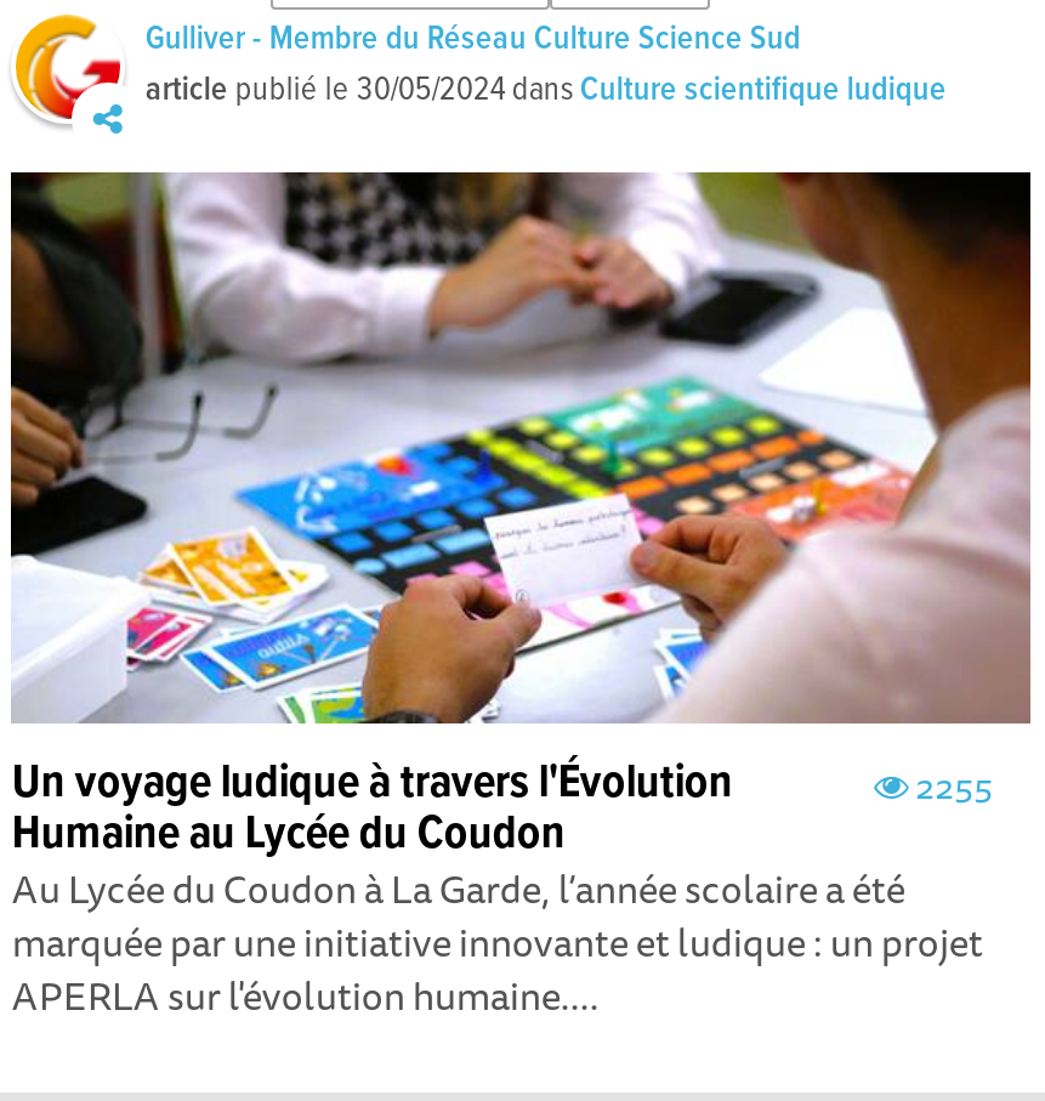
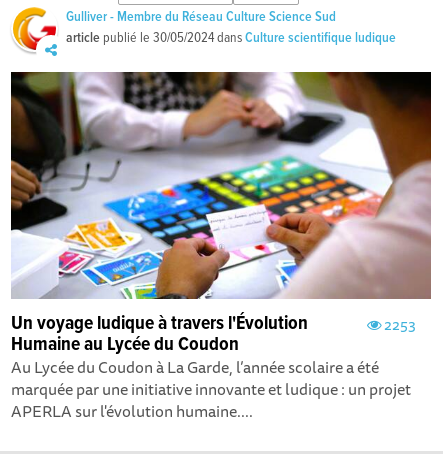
- 2255
+ 2253
